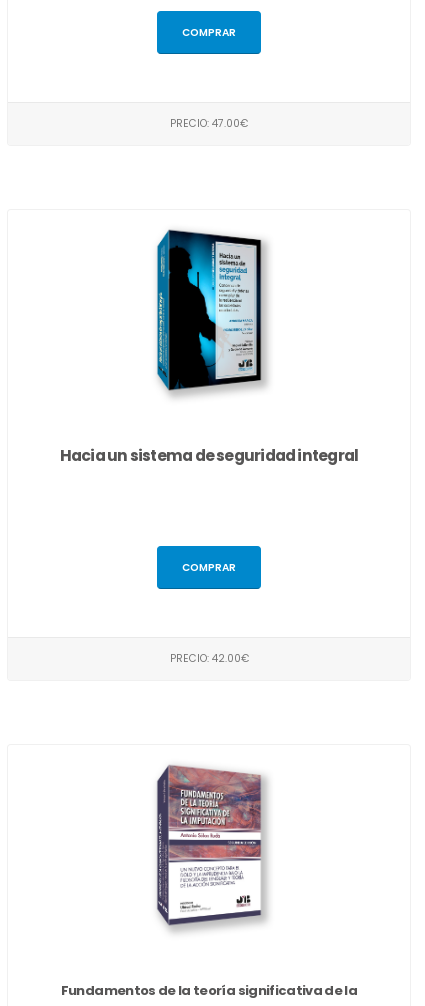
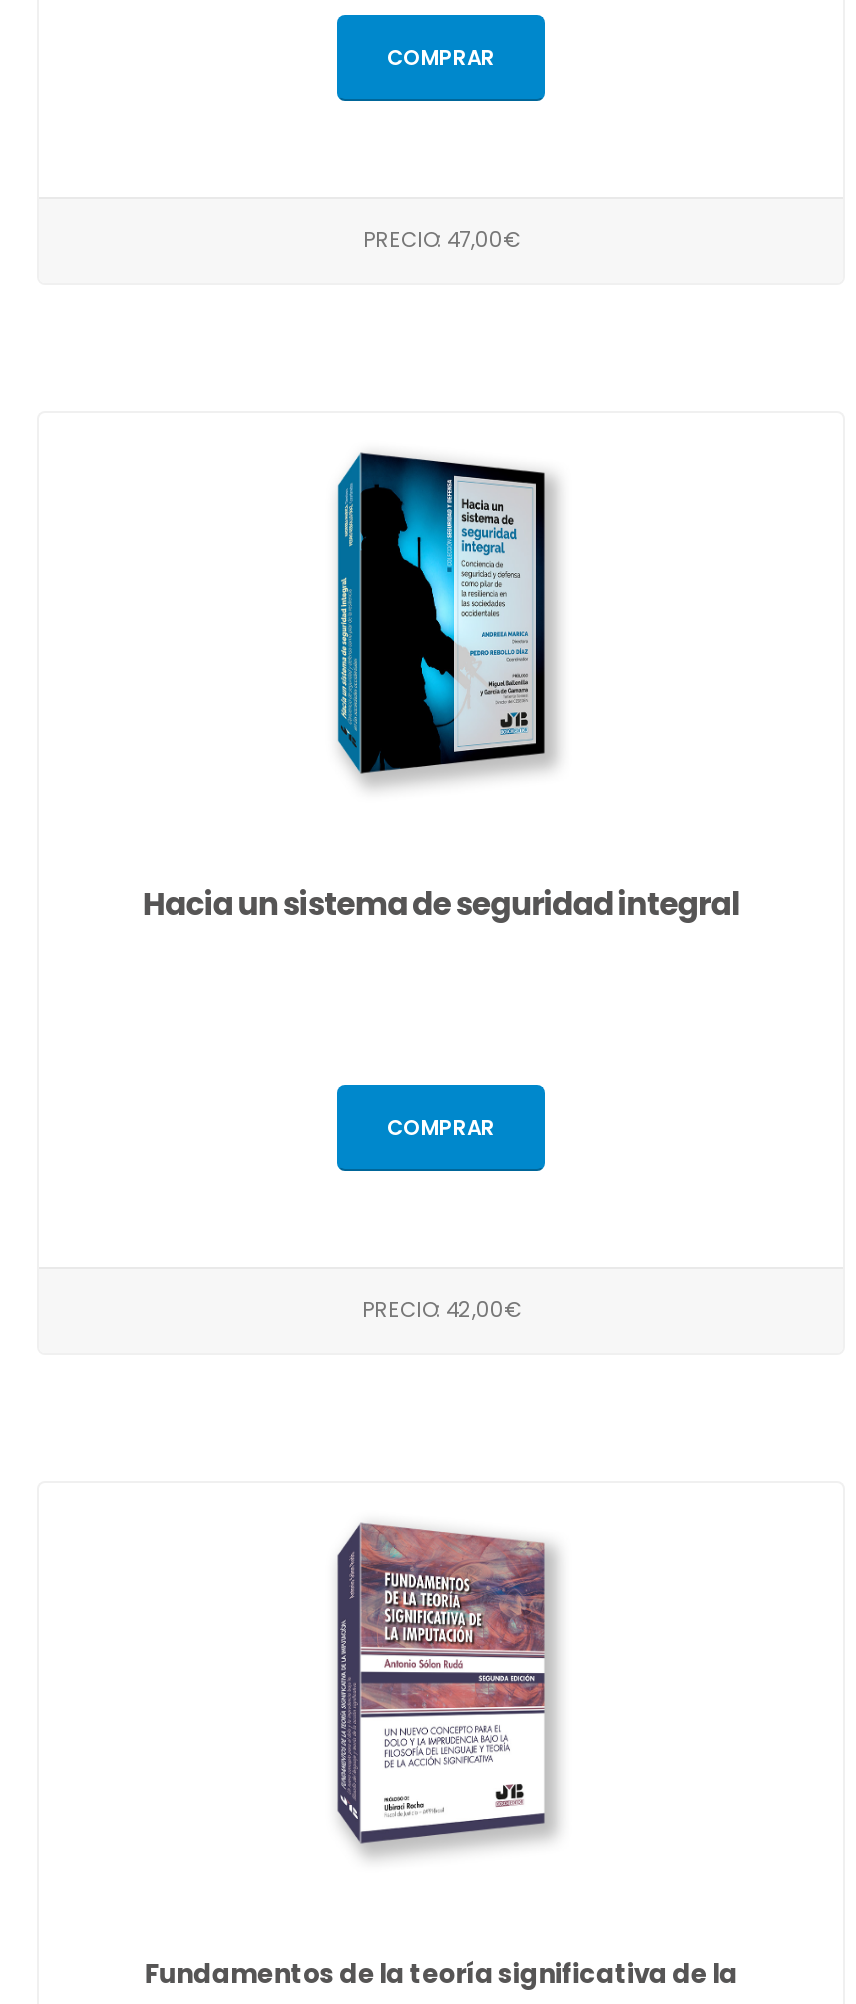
- PRECIO: 47.00€
+ PRECIO: 47,00€

- PRECIO: 42.00€
+ PRECIO: 42,00€
